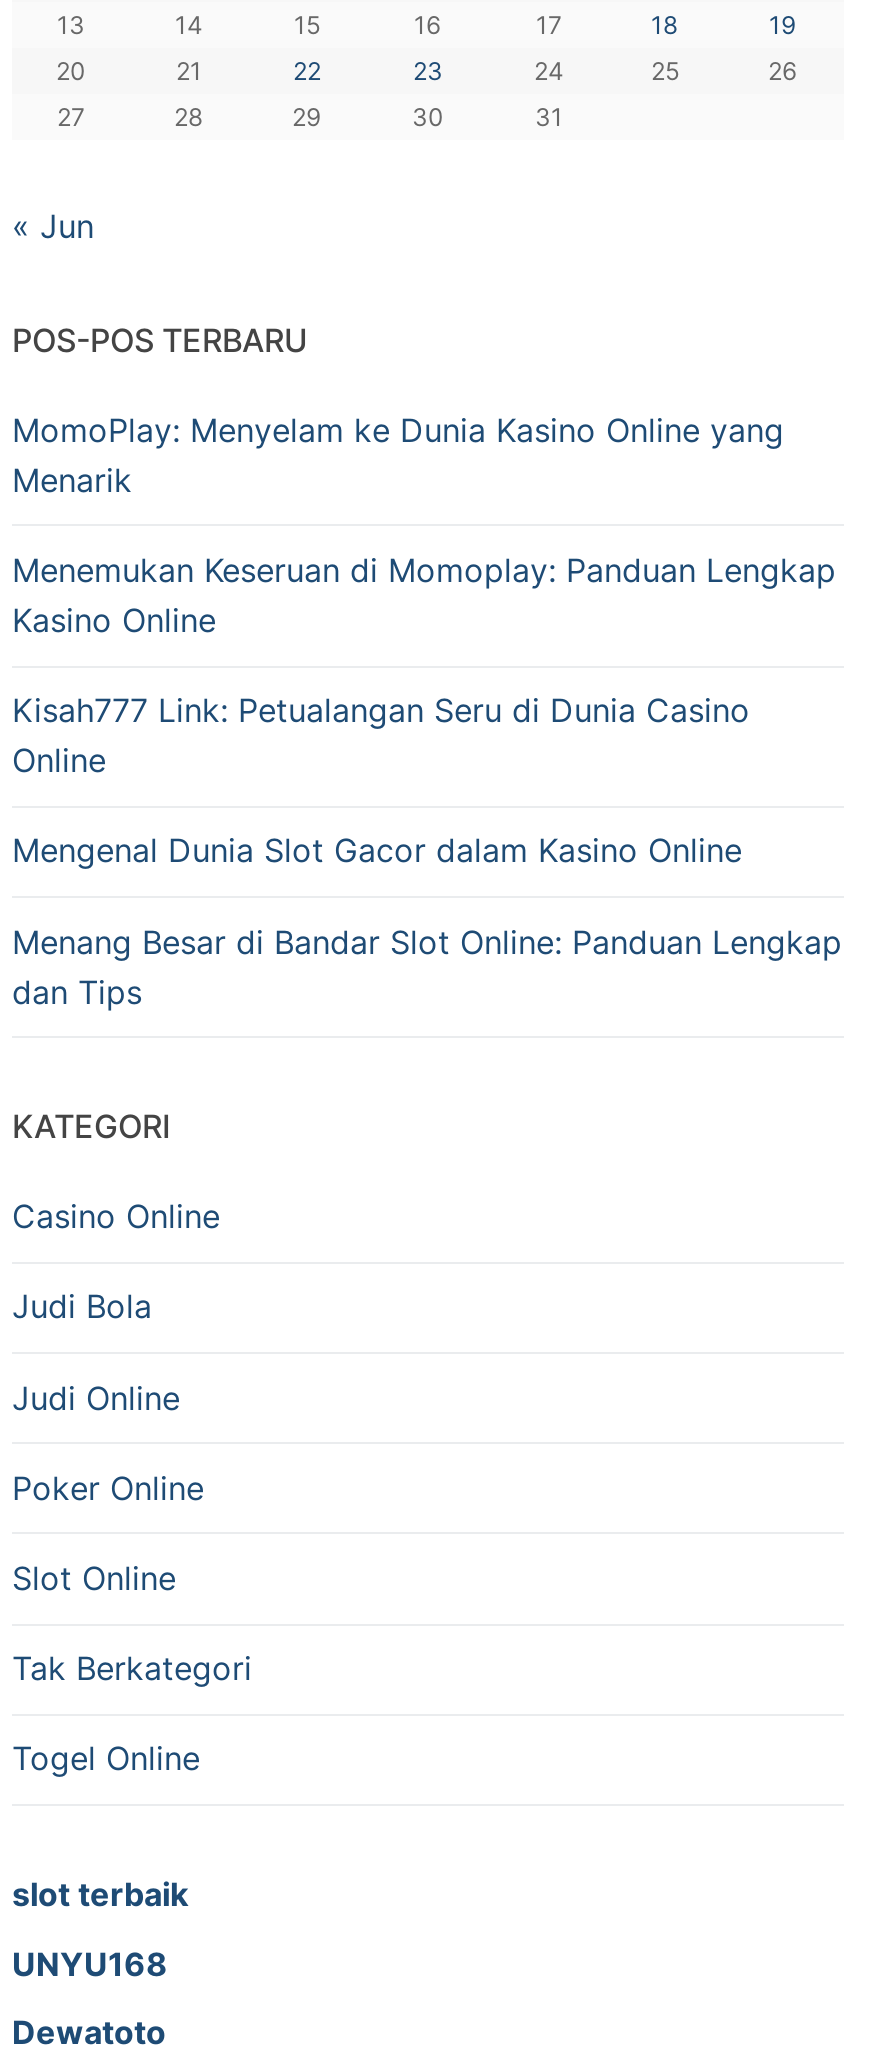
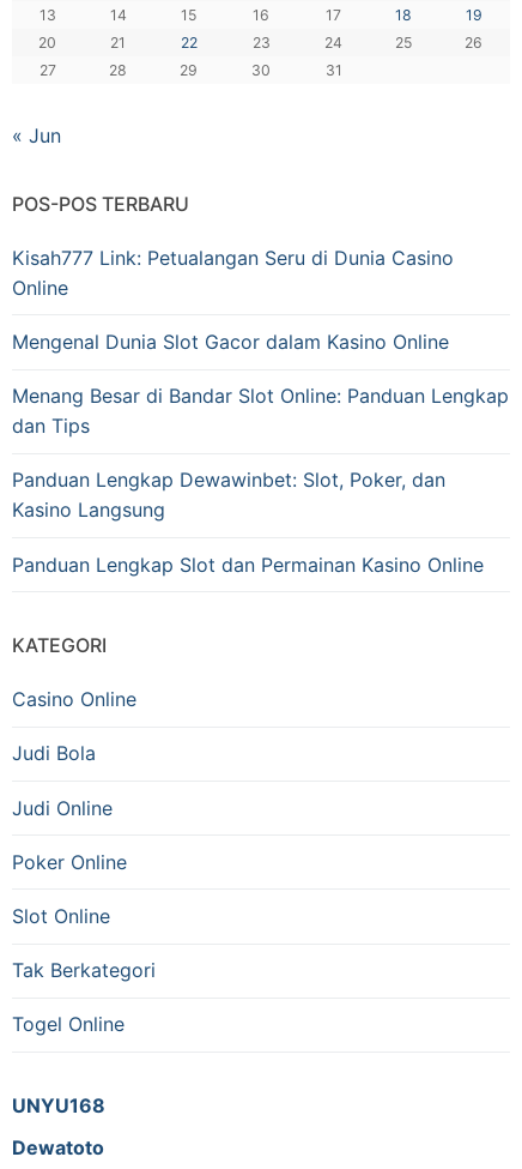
- MomoPlay: Menyelam ke Dunia Kasino Online yang
- Menarik
- Menemukan Keseruan di Momoplay: Panduan Lengkap
- Kasino Online

moved up: Kisah777 Link: Petualangan Seru di Dunia Casino | Online | Mengenal Dunia Slot Gacor dalam Kasino Online | Menang Besar di Bandar Slot Online: Panduan Lengkap | dan Tips

+ Panduan Lengkap Dewawinbet: Slot, Poker, dan
+ Kasino Langsung
+ Panduan Lengkap Slot dan Permainan Kasino Online

- slot terbaik
